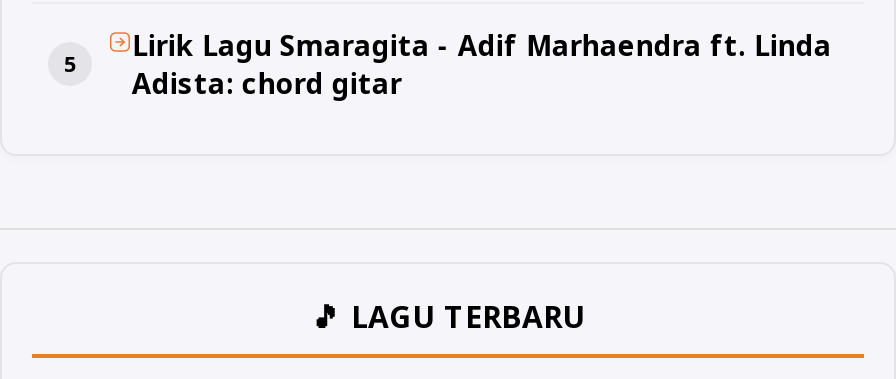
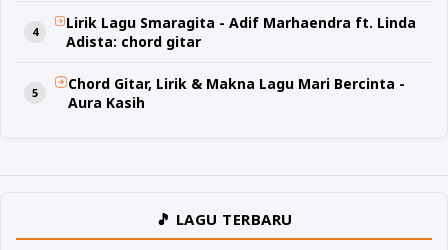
+ Chord Gitar, Lirik & Makna Lagu Mari Bercinta -
+ Aura Kasih
